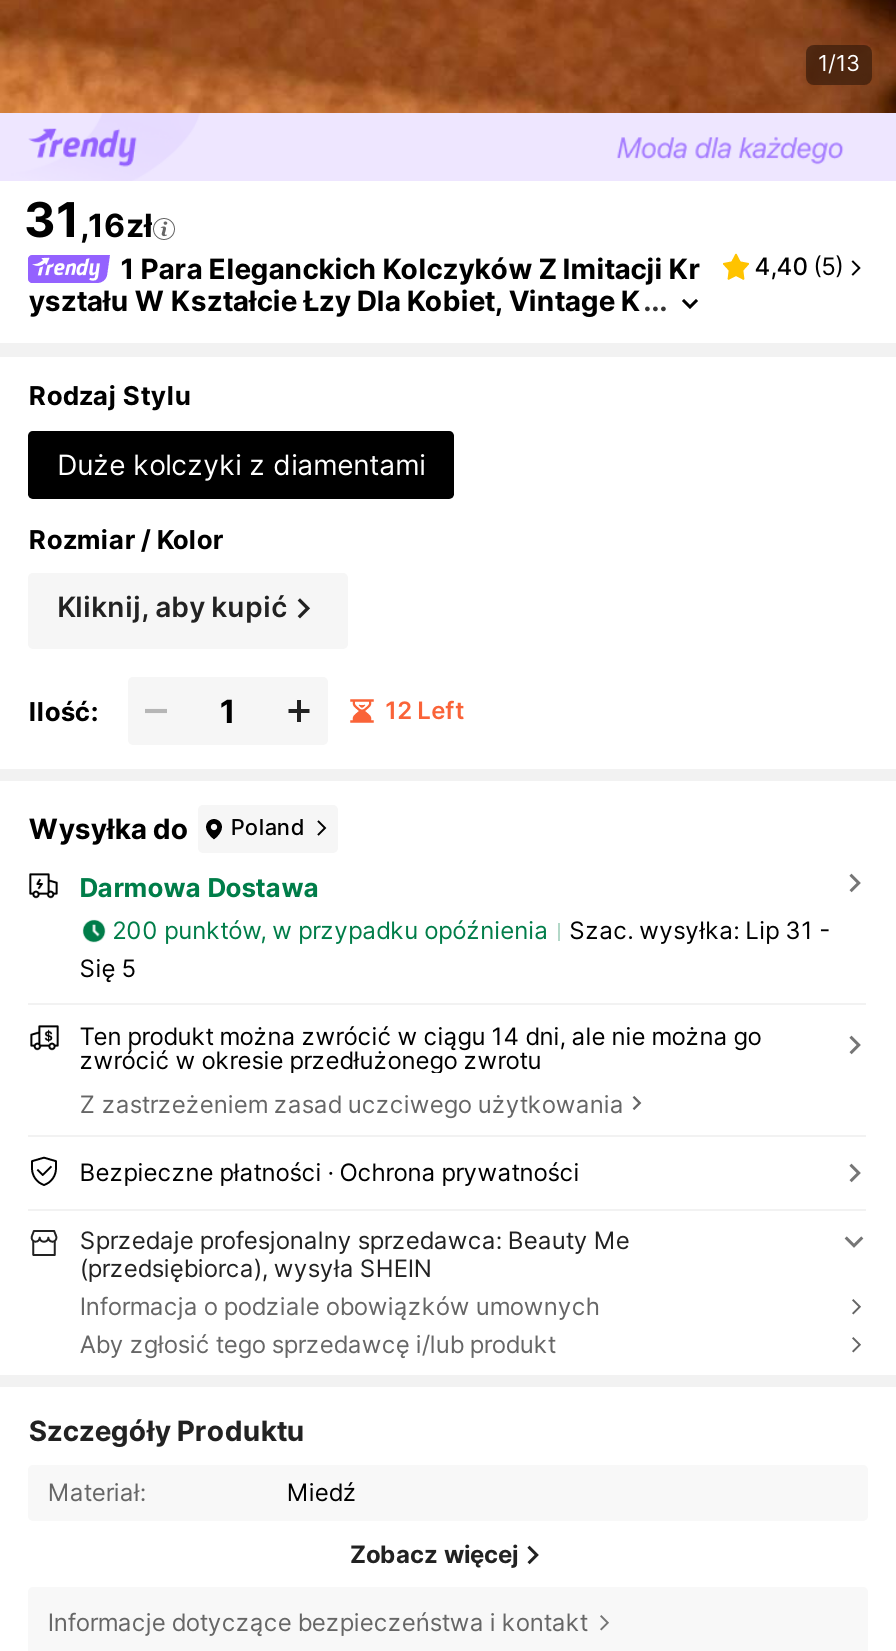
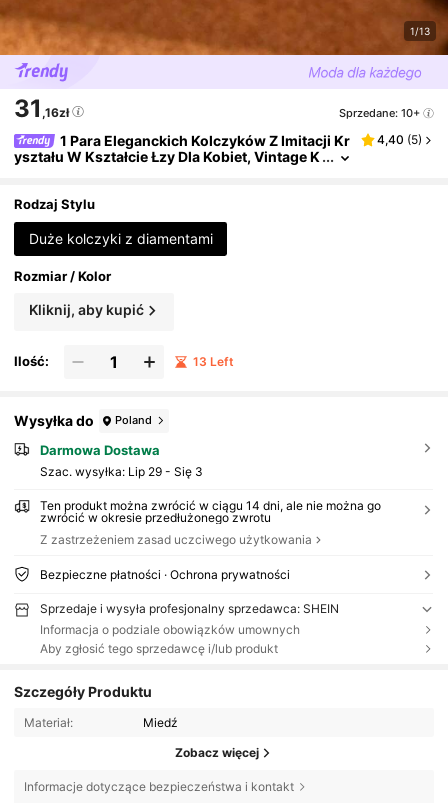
+ Sprzedane: 10+

- 12 Left
+ 13 Left

- 200 punktów, w przypadku opóźnienia
- Szac. wysyłka: Lip 31 -
- Się 5
+ Szac. wysyłka: Lip 29 - Się 3

- Sprzedaje profesjonalny sprzedawca: Beauty Me
- (przedsiębiorca), wysyła SHEIN
+ Sprzedaje i wysyła profesjonalny sprzedawca: SHEIN
